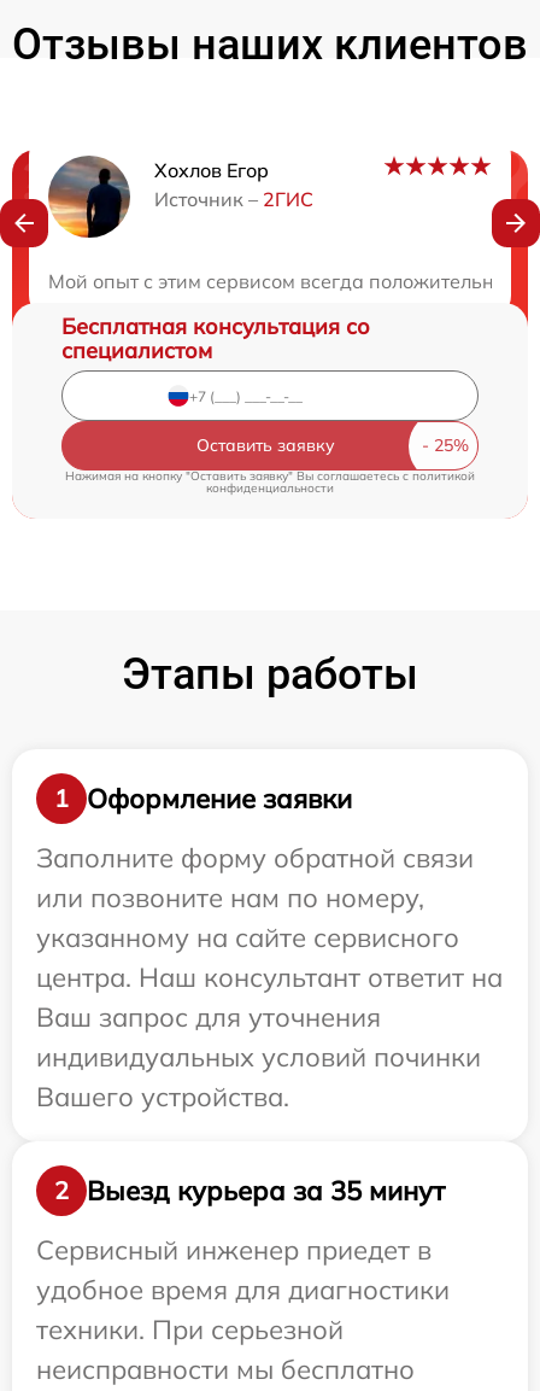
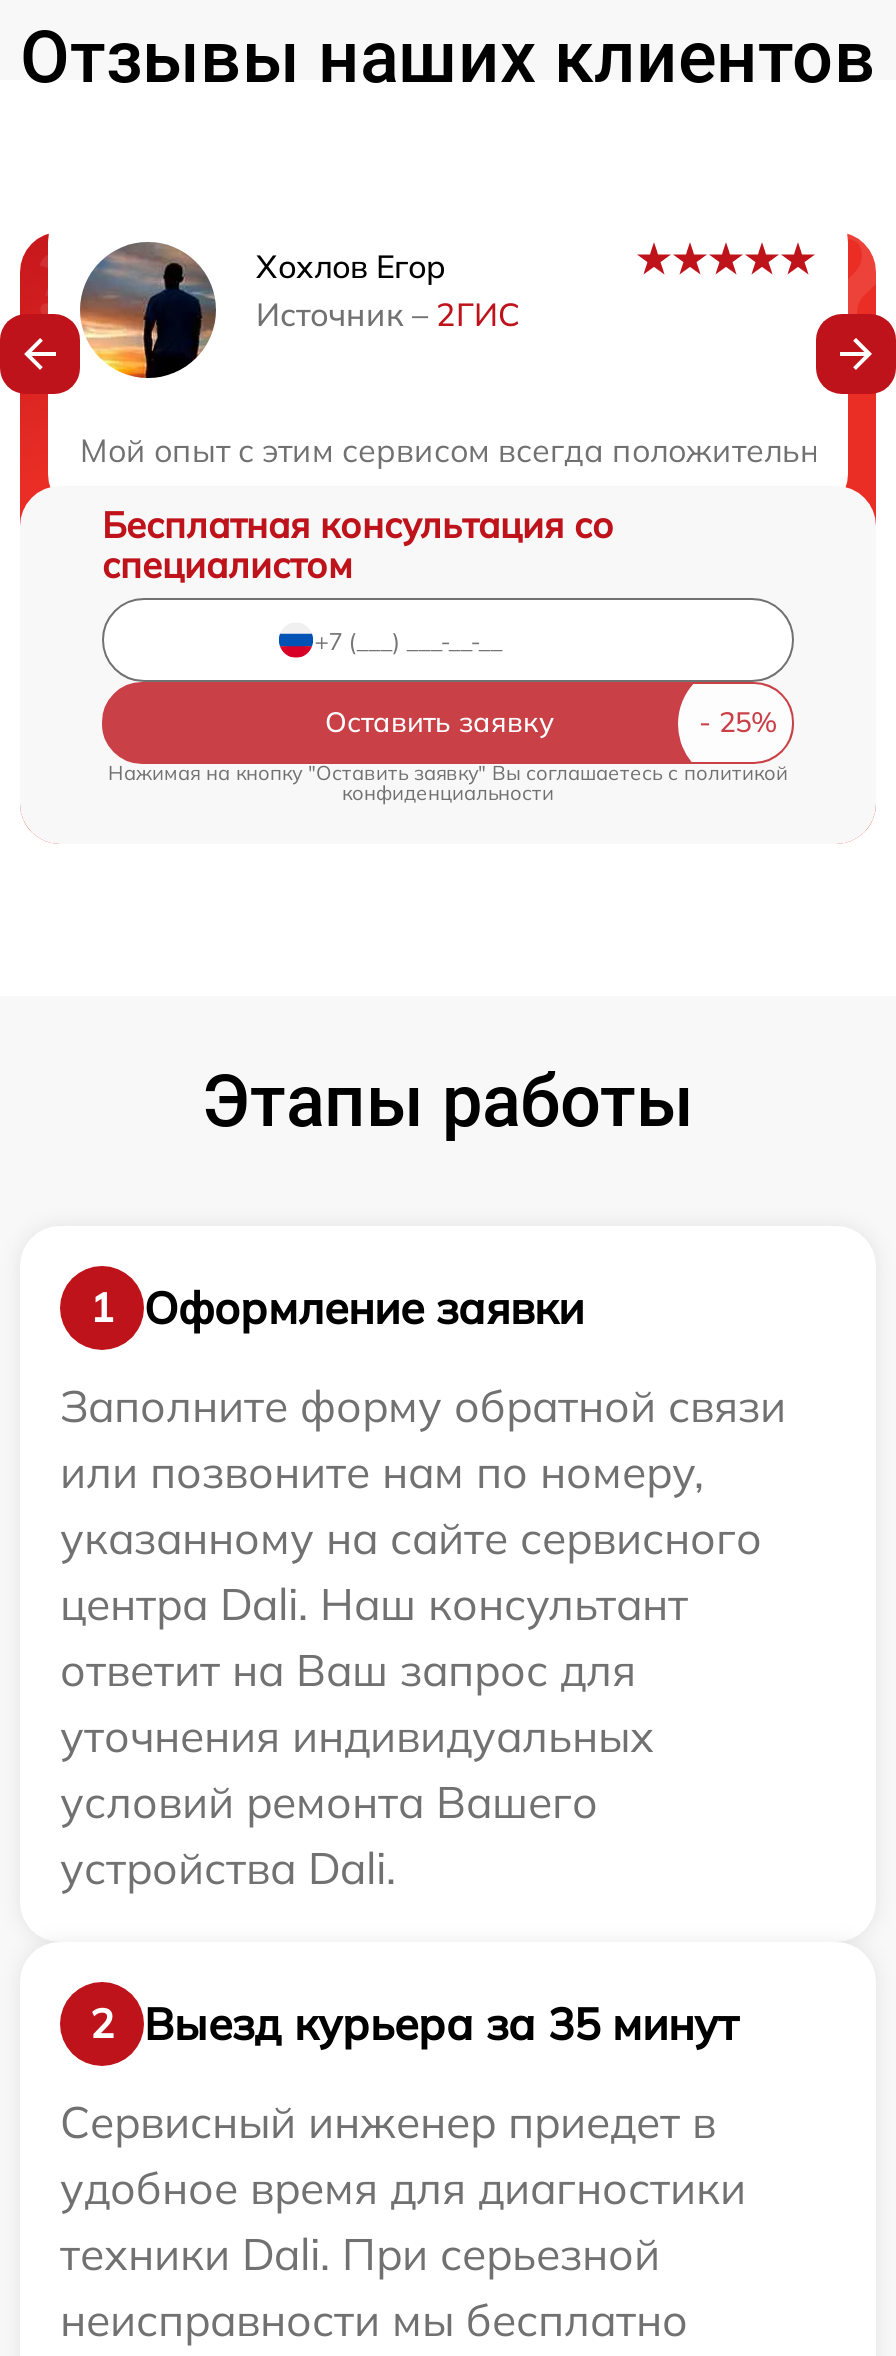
- центра. Наш консультант ответит на
- Ваш запрос для уточнения
- индивидуальных условий починки
- Вашего устройства.
+ центра Dali. Наш консультант
+ ответит на Ваш запрос для
+ уточнения индивидуальных
+ условий ремонта Вашего
+ устройства Dali.

- техники. При серьезной
+ техники Dali. При серьезной
